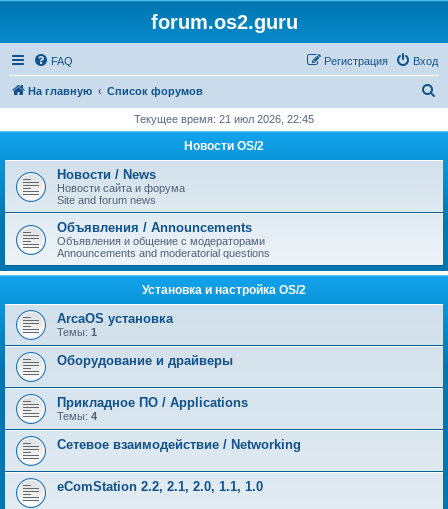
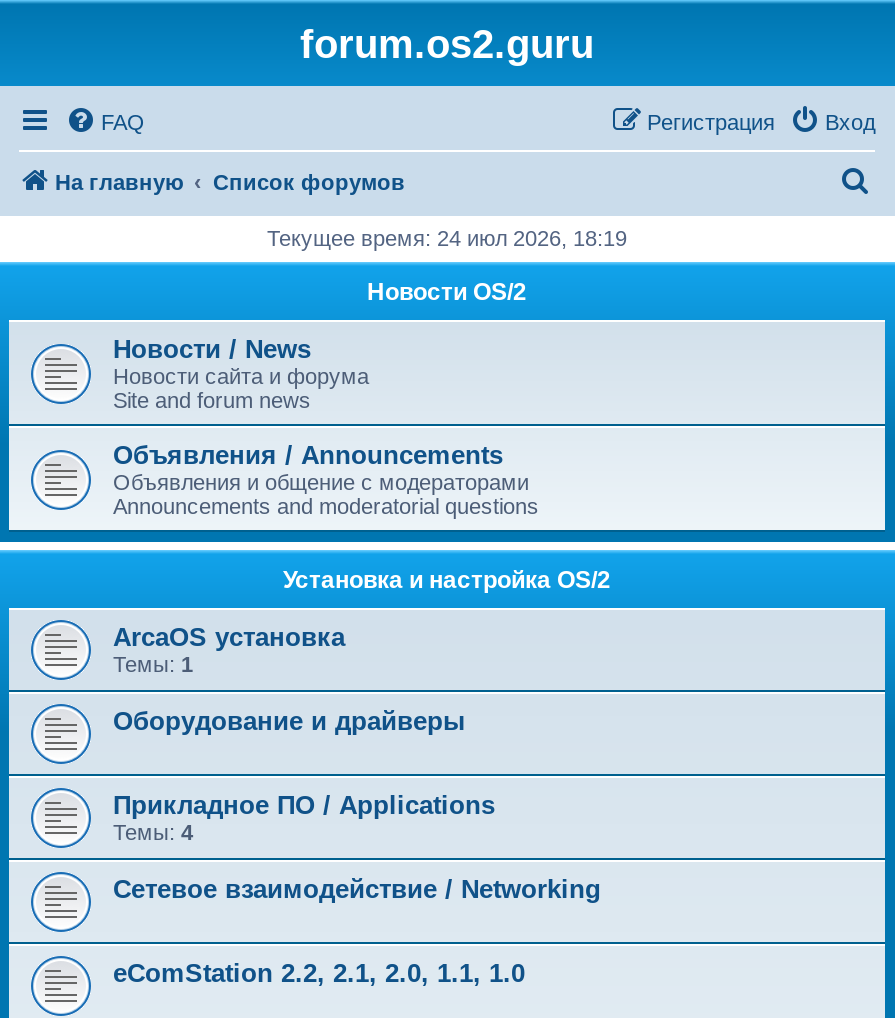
- Текущее время: 21 июл 2026, 22:45
+ Текущее время: 24 июл 2026, 18:19
